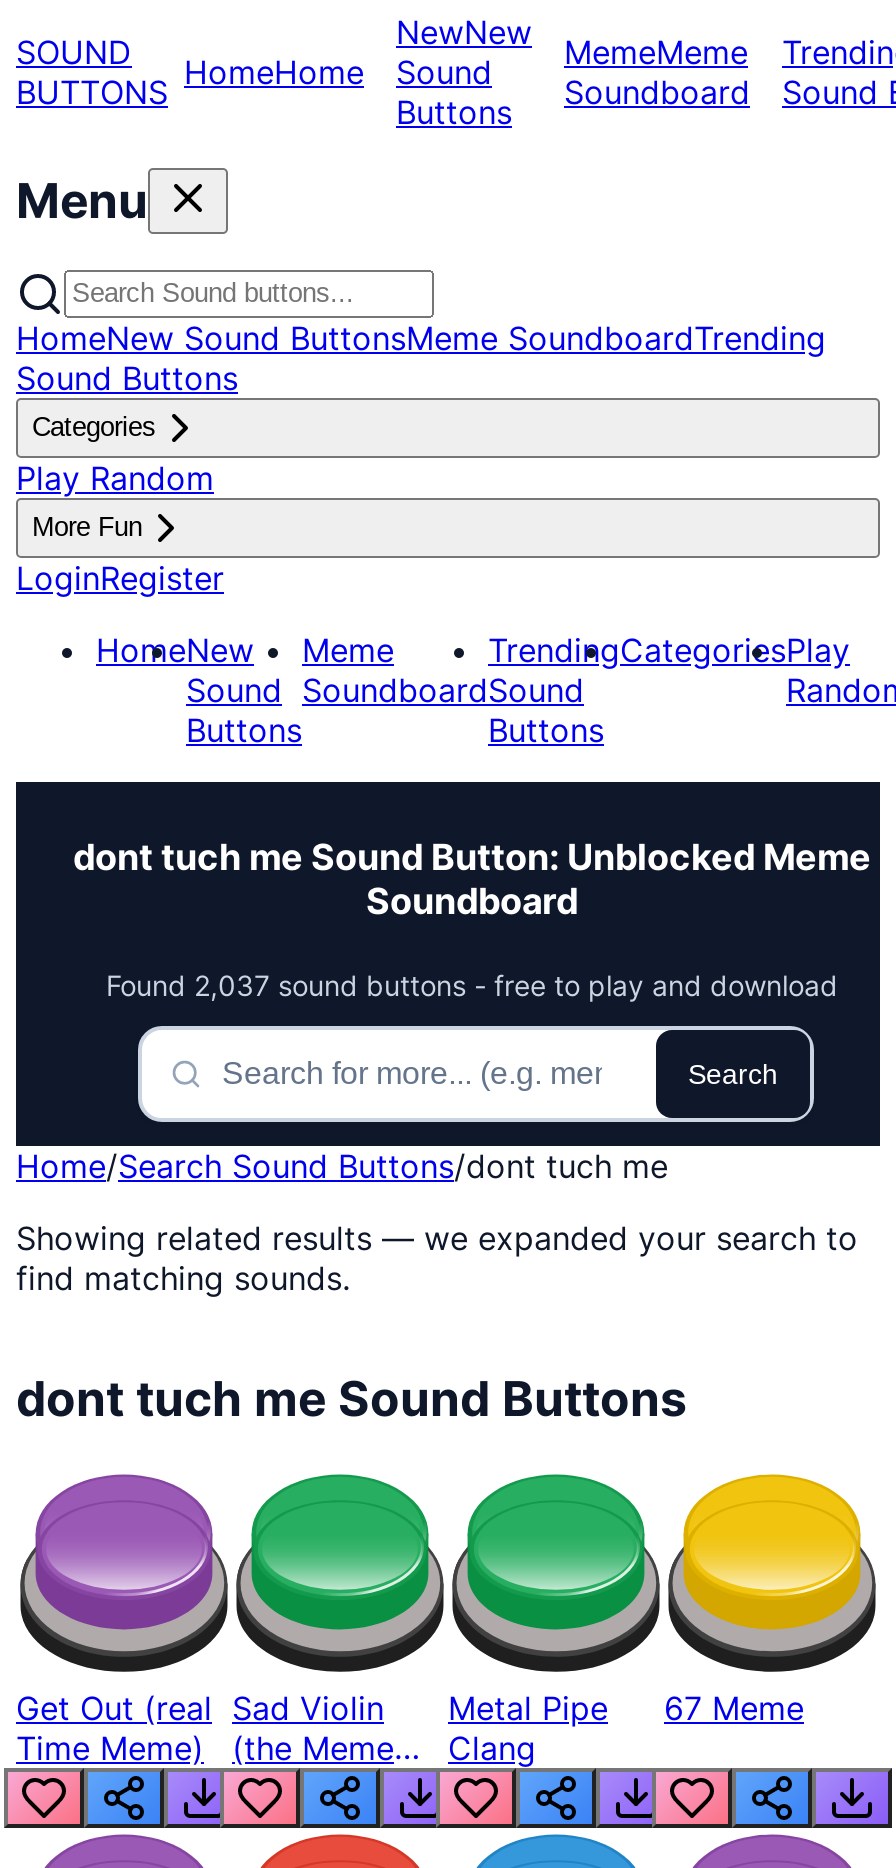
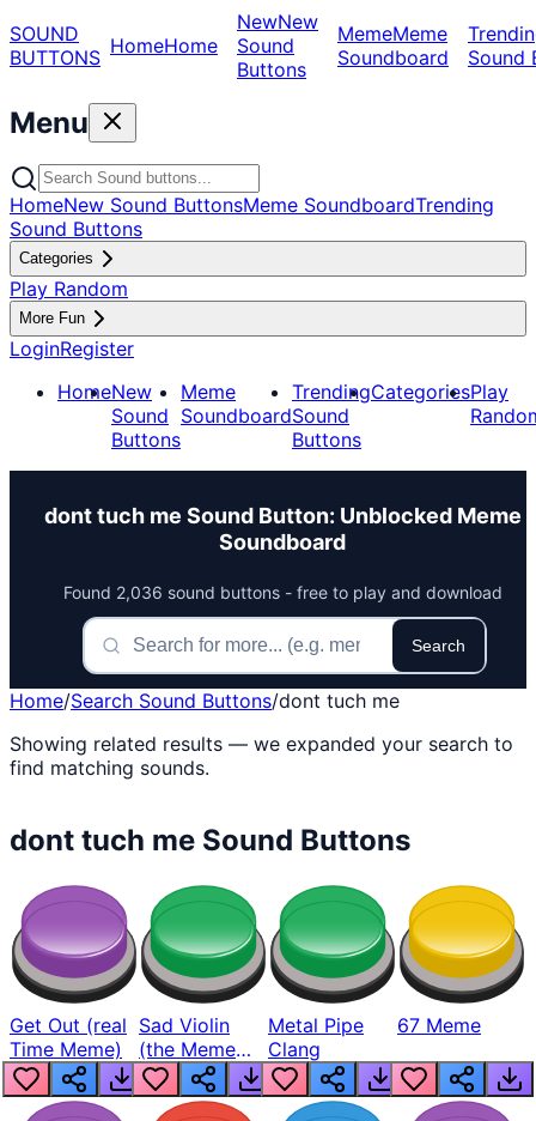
- Found 2,037 sound buttons - free to play and download
+ Found 2,036 sound buttons - free to play and download
